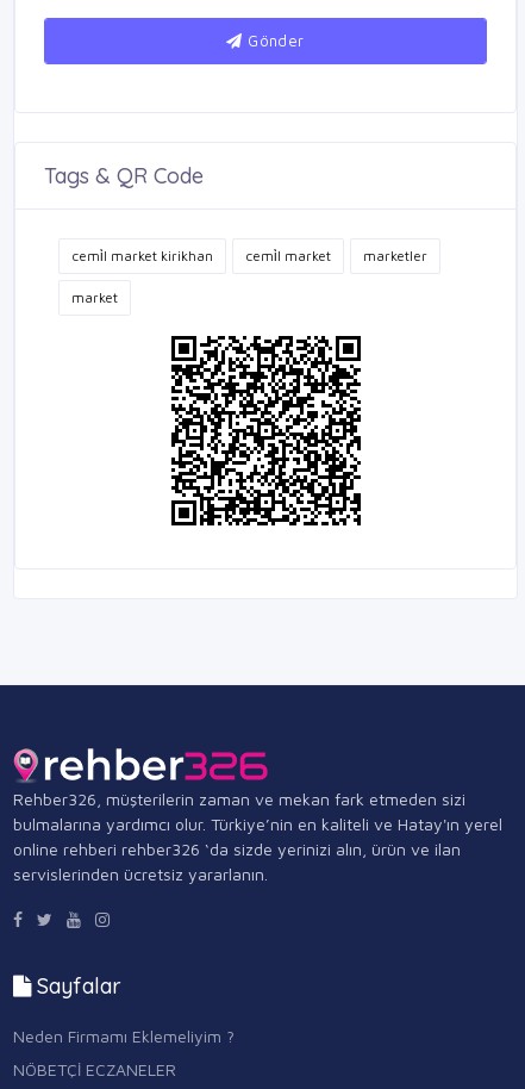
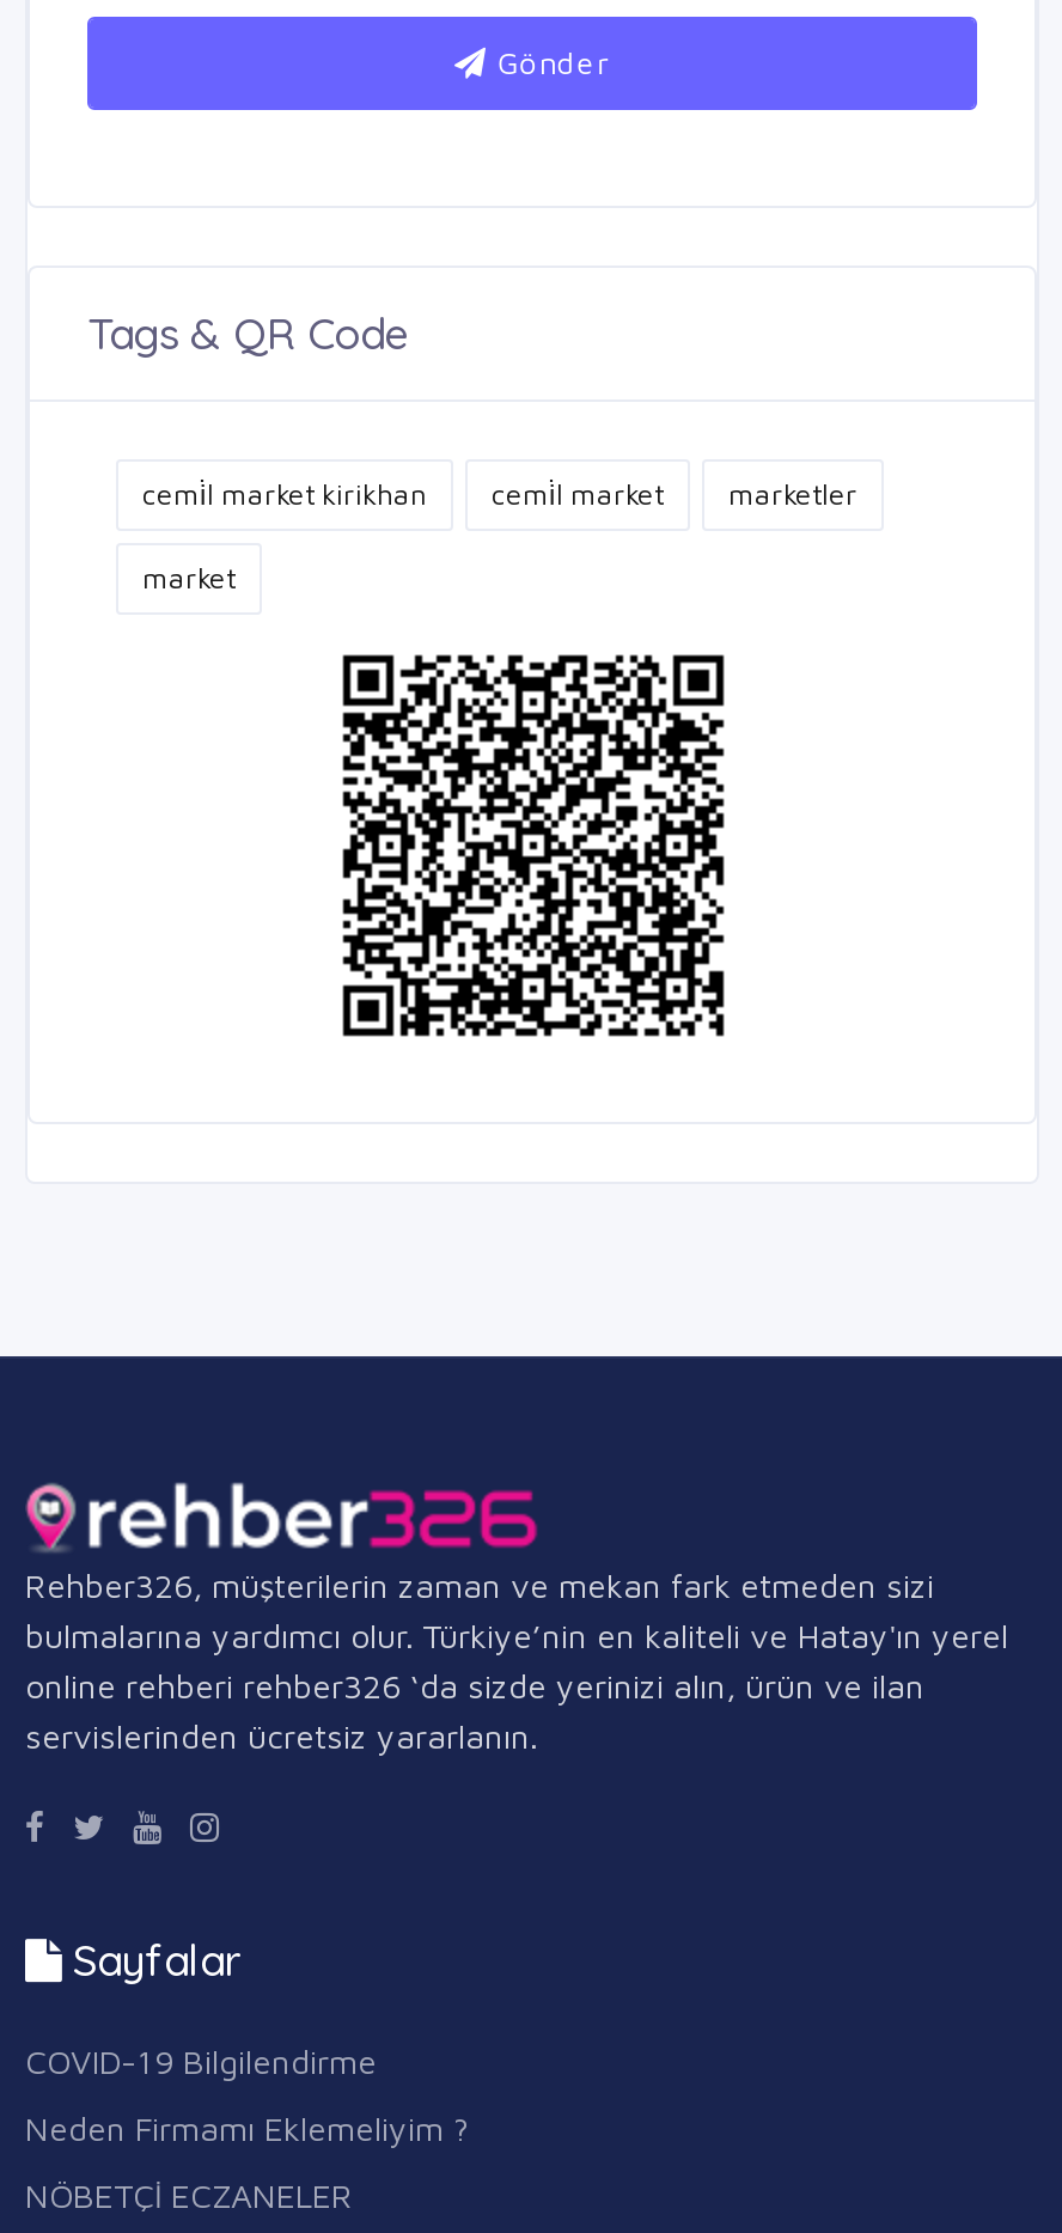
+ COVID-19 Bilgilendirme
